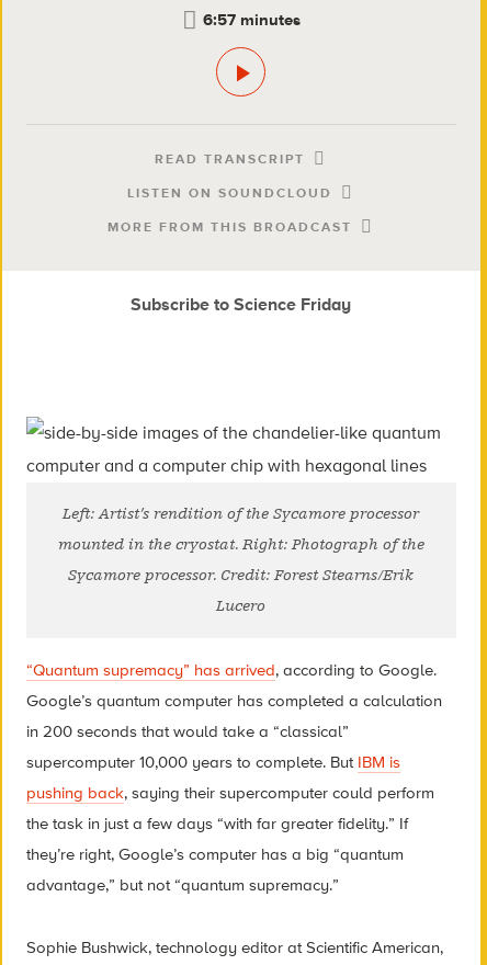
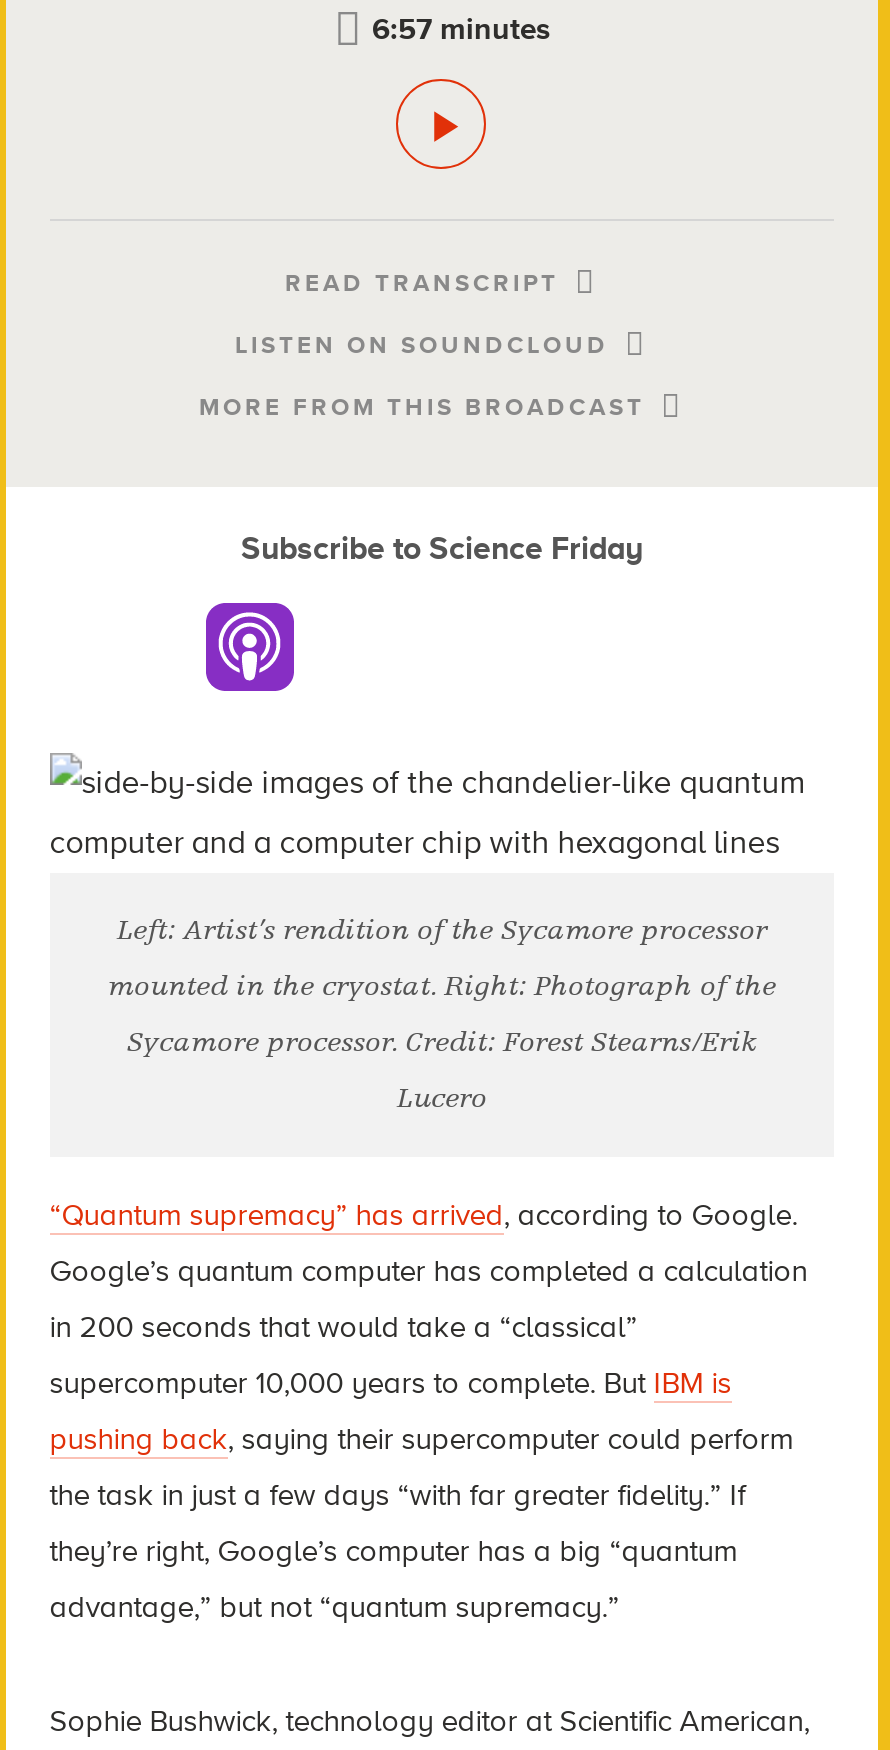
+ [image]
